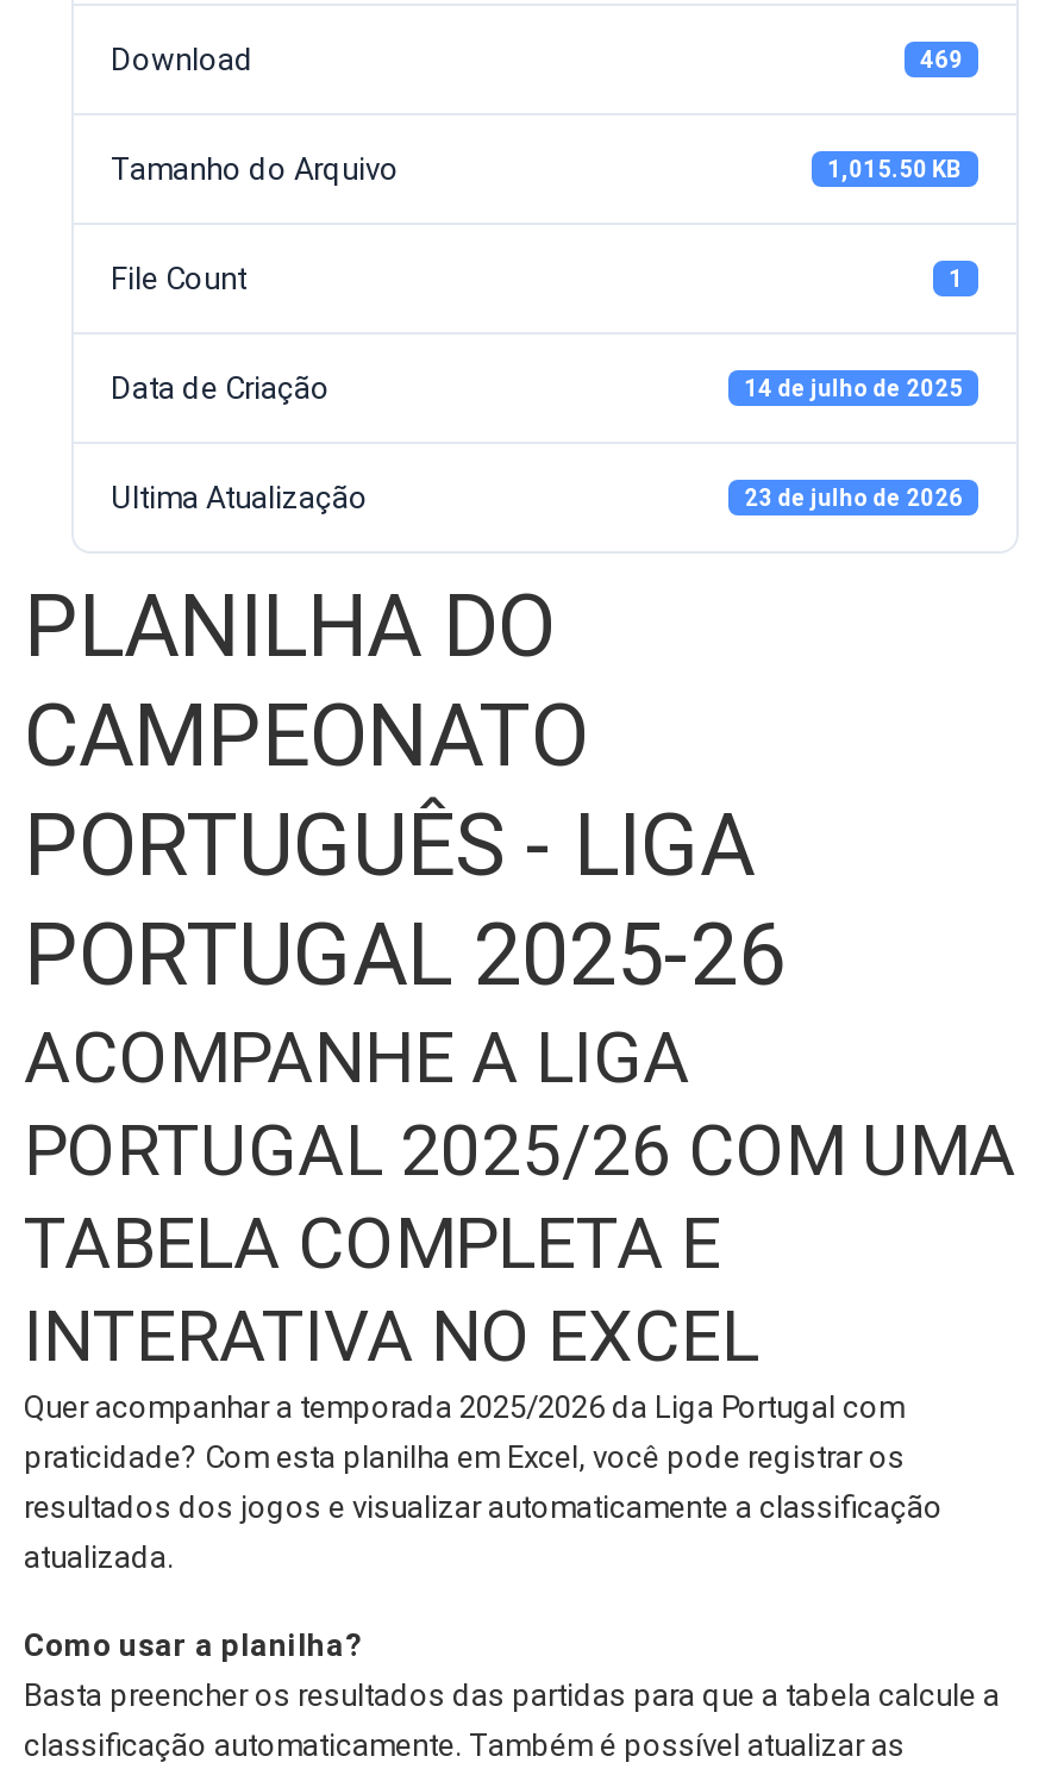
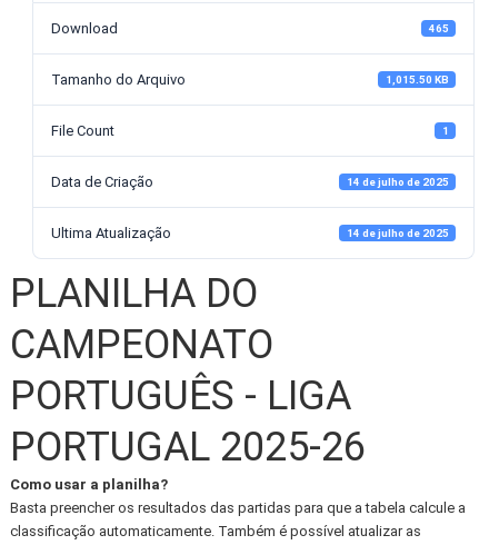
- 469
+ 465

- 23 de julho de 2026
+ 14 de julho de 2025

- ACOMPANHE A LIGA
- PORTUGAL 2025/26 COM UMA
- TABELA COMPLETA E
- INTERATIVA NO EXCEL
- Quer acompanhar a temporada 2025/2026 da Liga Portugal com
- praticidade? Com esta planilha em Excel, você pode registrar os
- resultados dos jogos e visualizar automaticamente a classificação
- atualizada.
